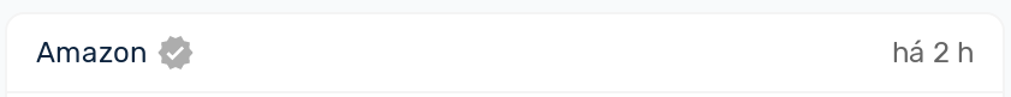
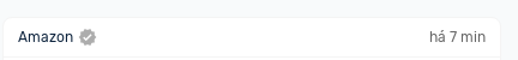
- há 2 h
+ há 7 min
